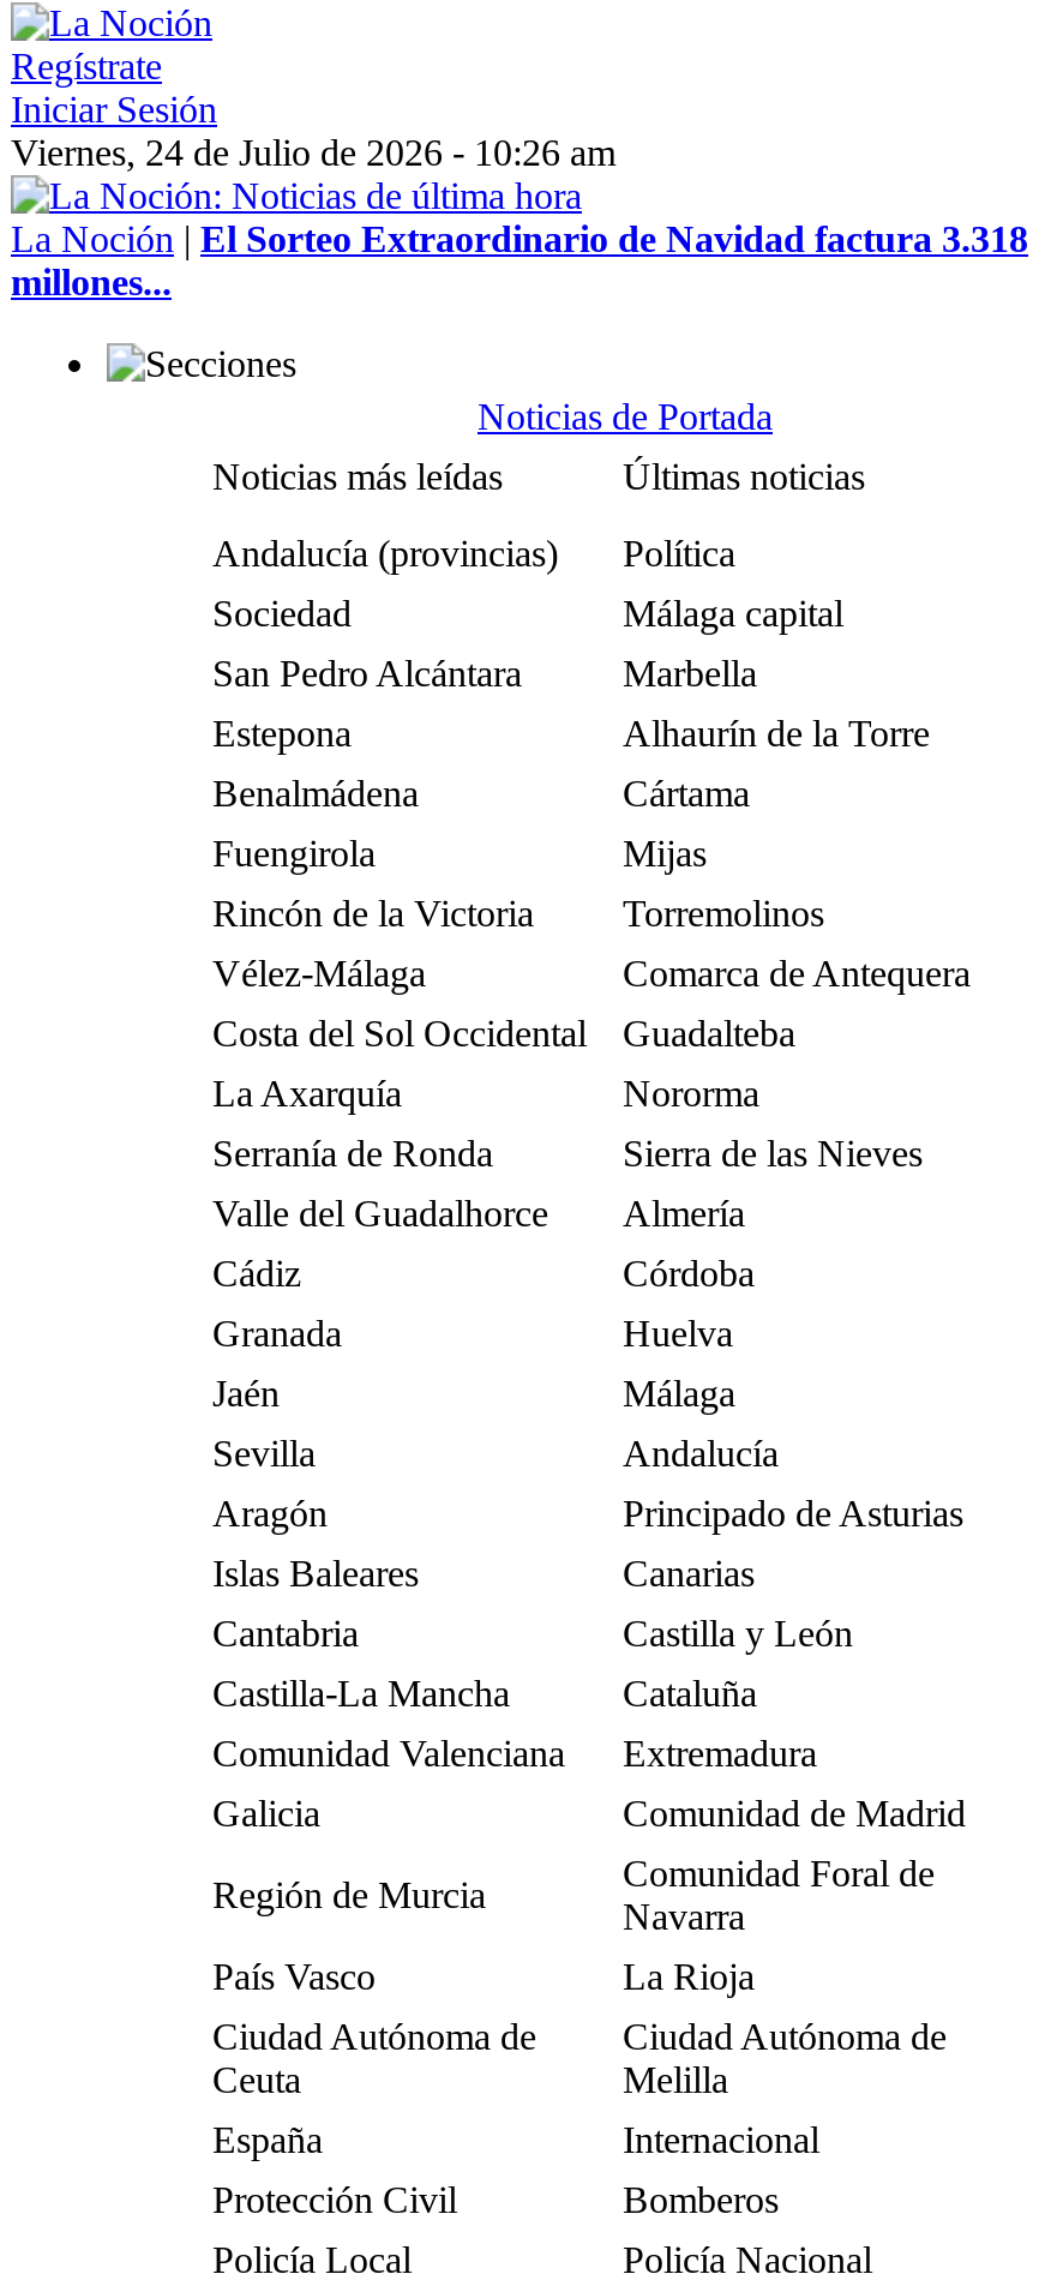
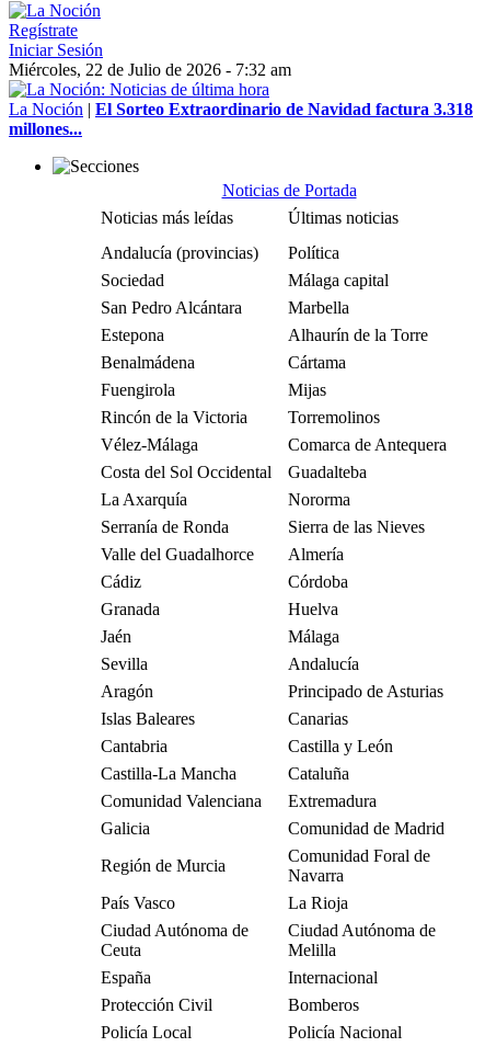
- Viernes, 24 de Julio de 2026 - 10:26 am
+ Miércoles, 22 de Julio de 2026 - 7:32 am
